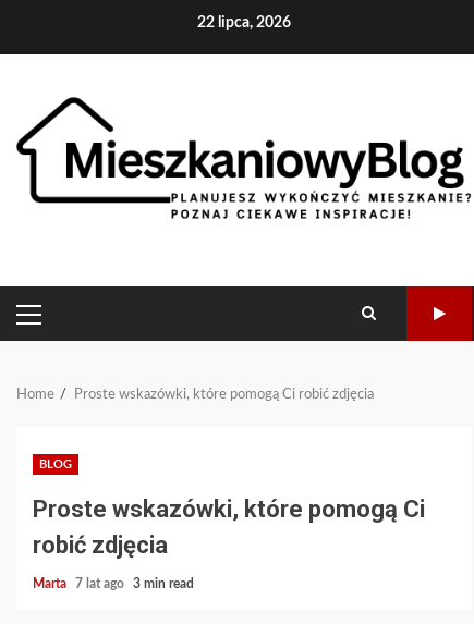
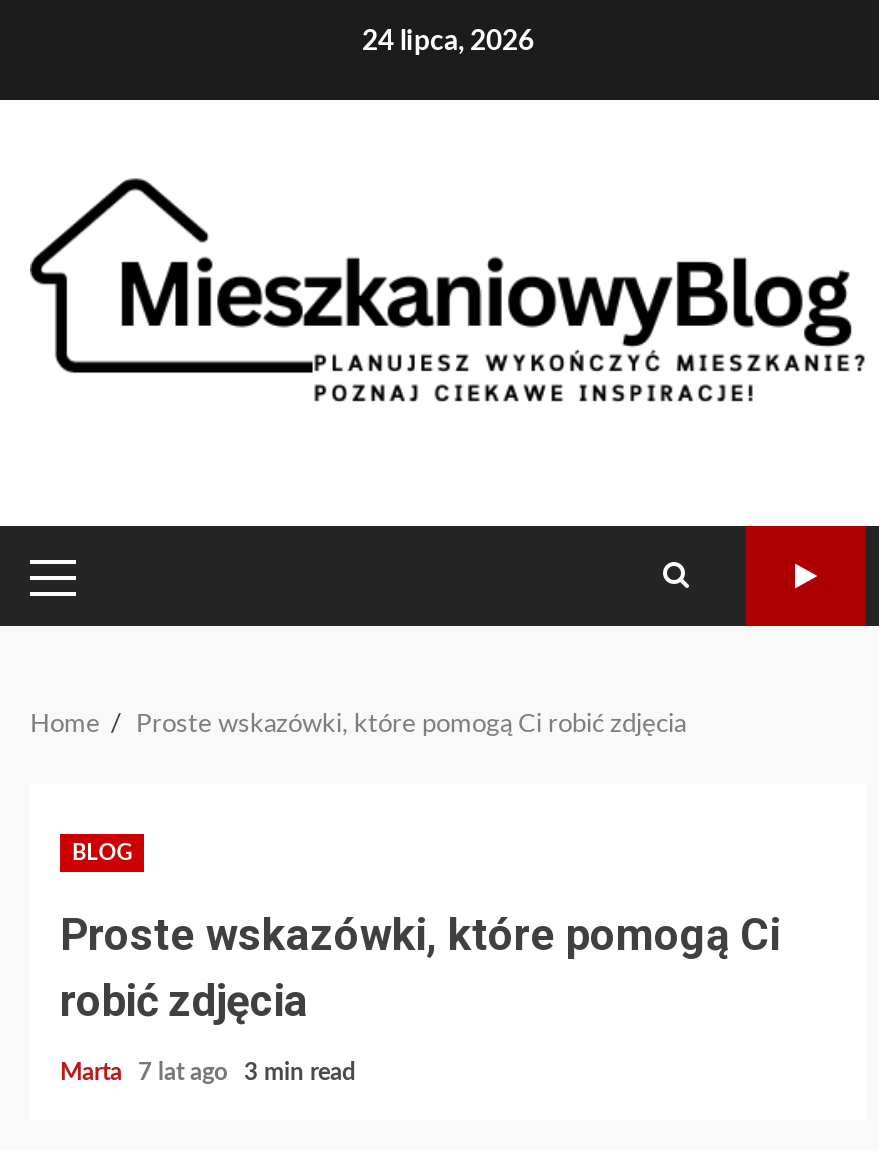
- 22 lipca, 2026
+ 24 lipca, 2026
